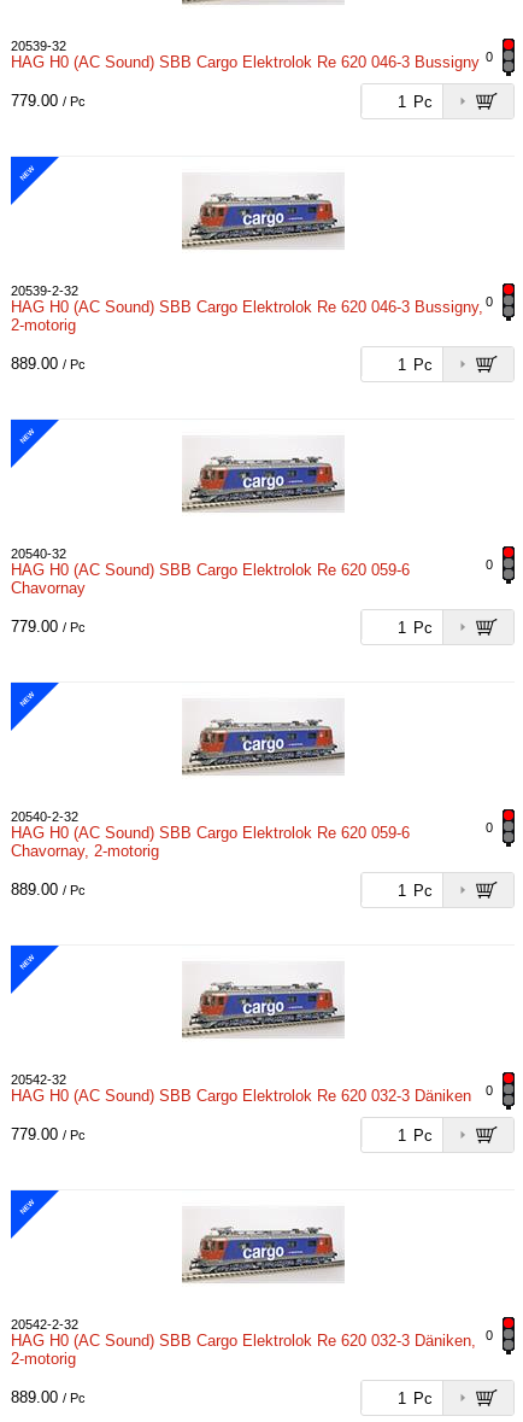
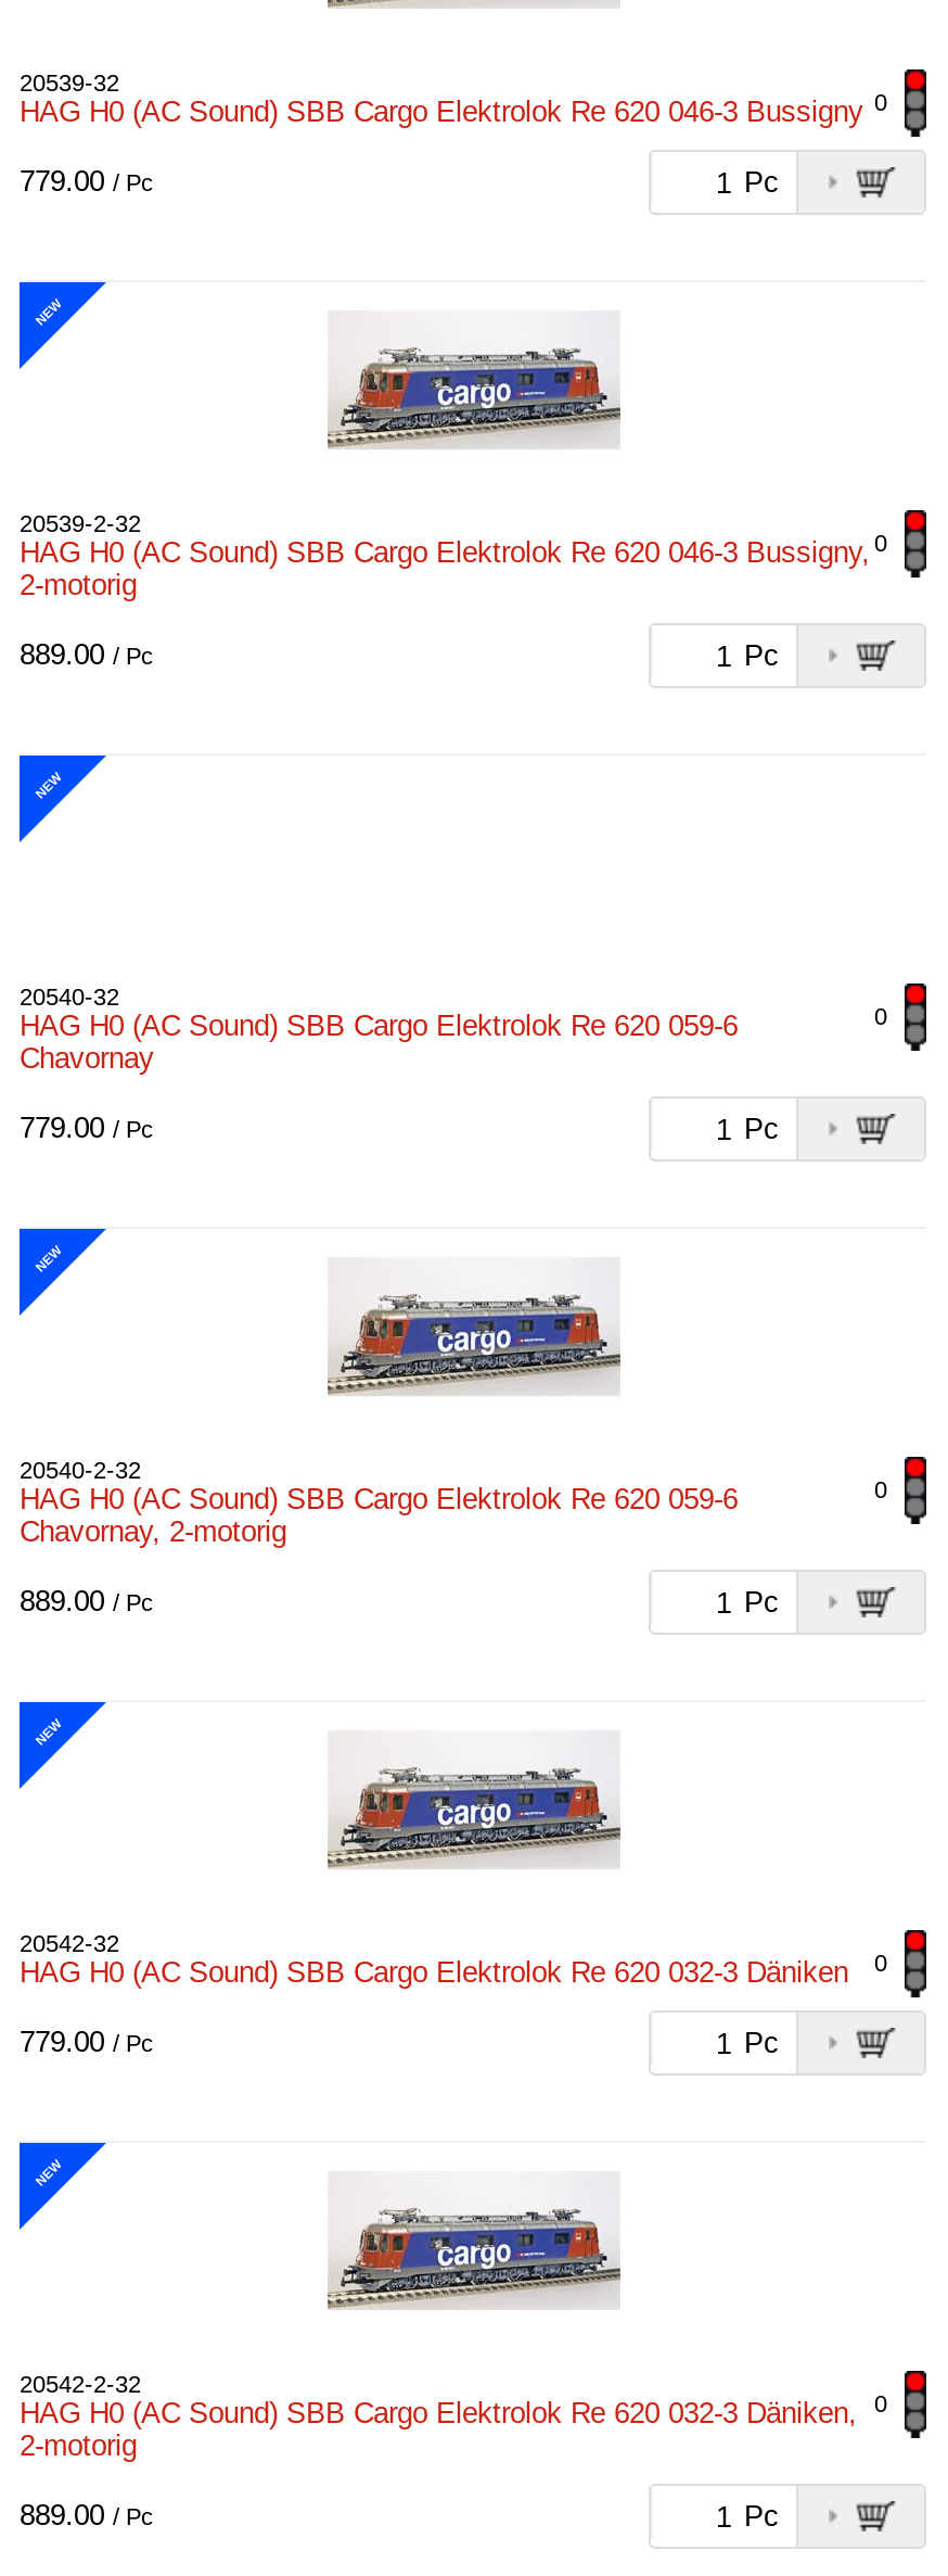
- [image]
